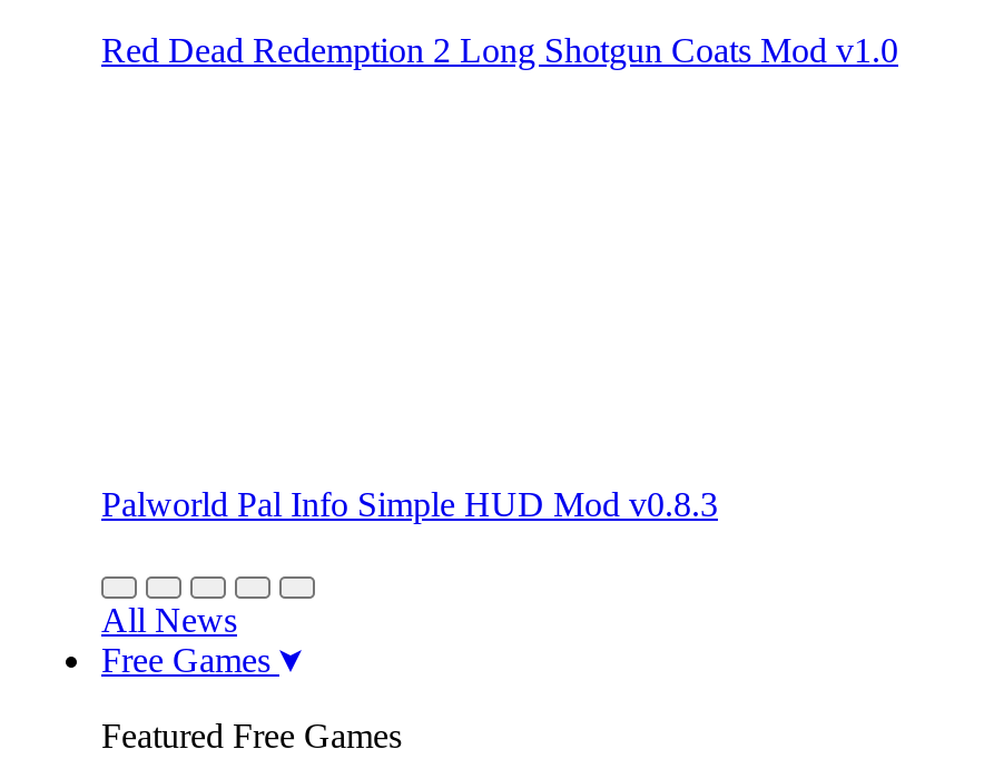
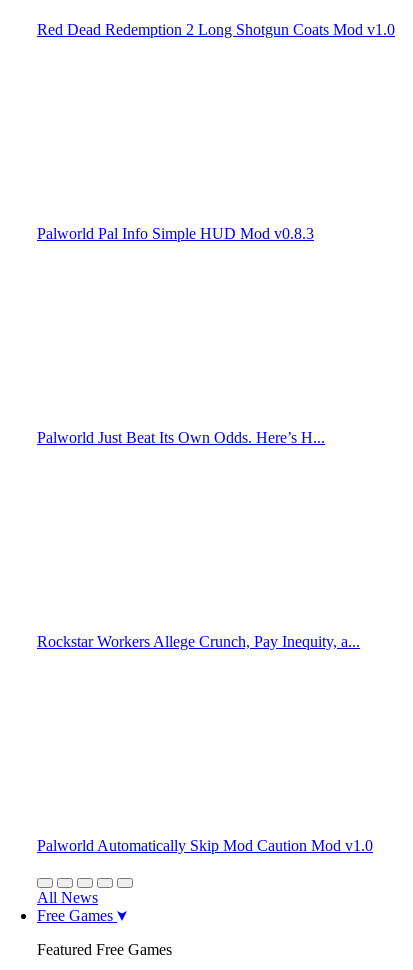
+ Palworld Just Beat Its Own Odds. Here’s H...

+ Rockstar Workers Allege Crunch, Pay Inequity, a...

+ Palworld Automatically Skip Mod Caution Mod v1.0
